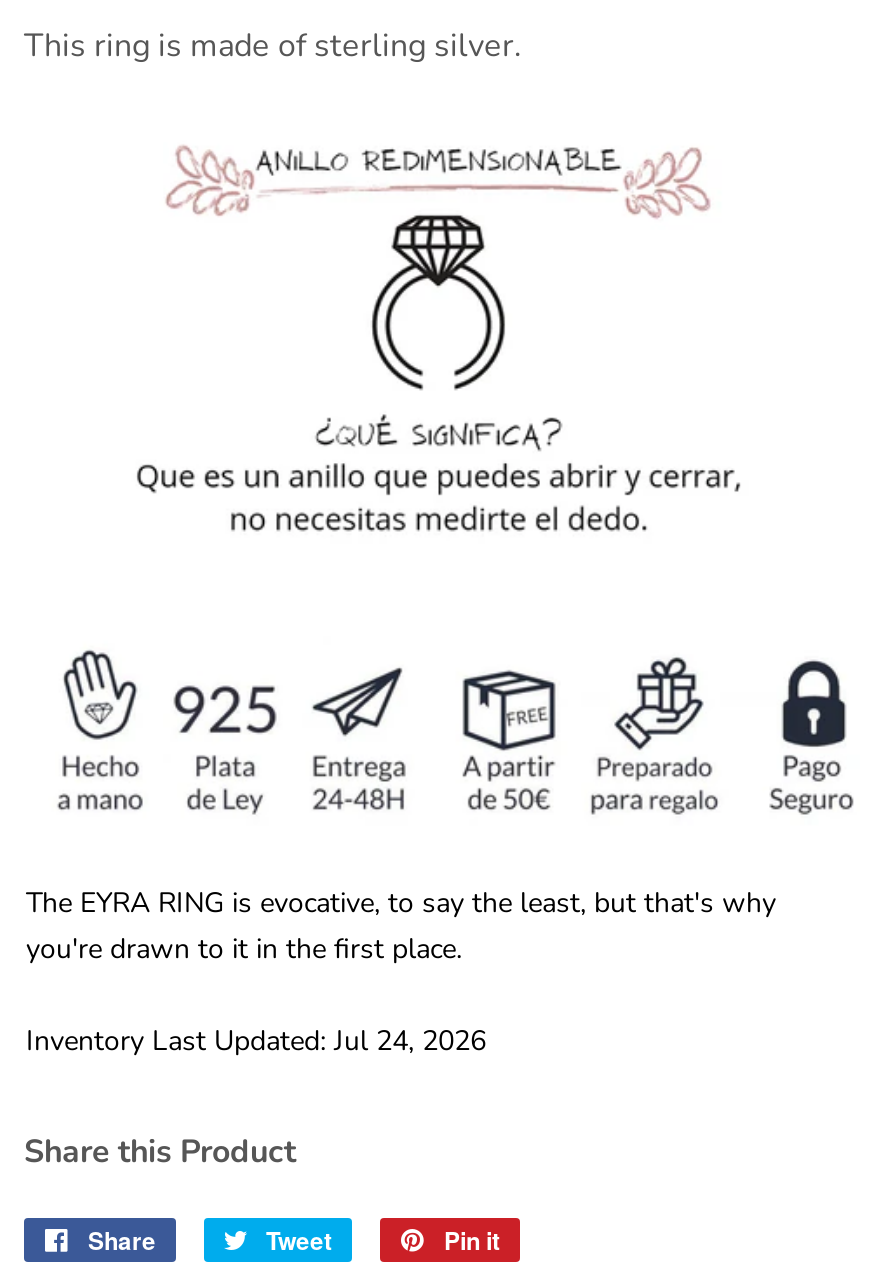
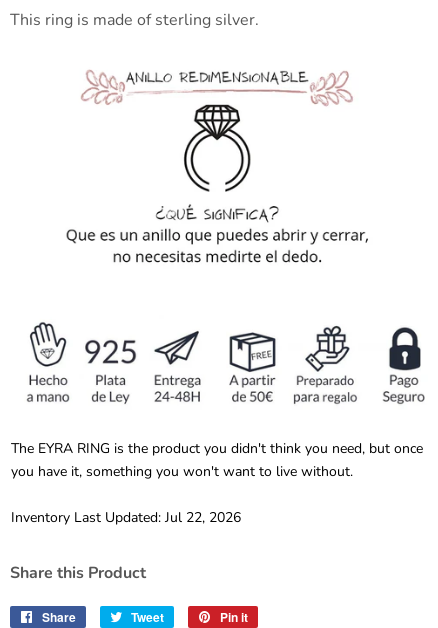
- The EYRA RING is evocative, to say the least, but that's why
- you're drawn to it in the first place.
+ The EYRA RING is the product you didn't think you need, but once
+ you have it, something you won't want to live without.

- Inventory Last Updated: Jul 24, 2026
+ Inventory Last Updated: Jul 22, 2026
